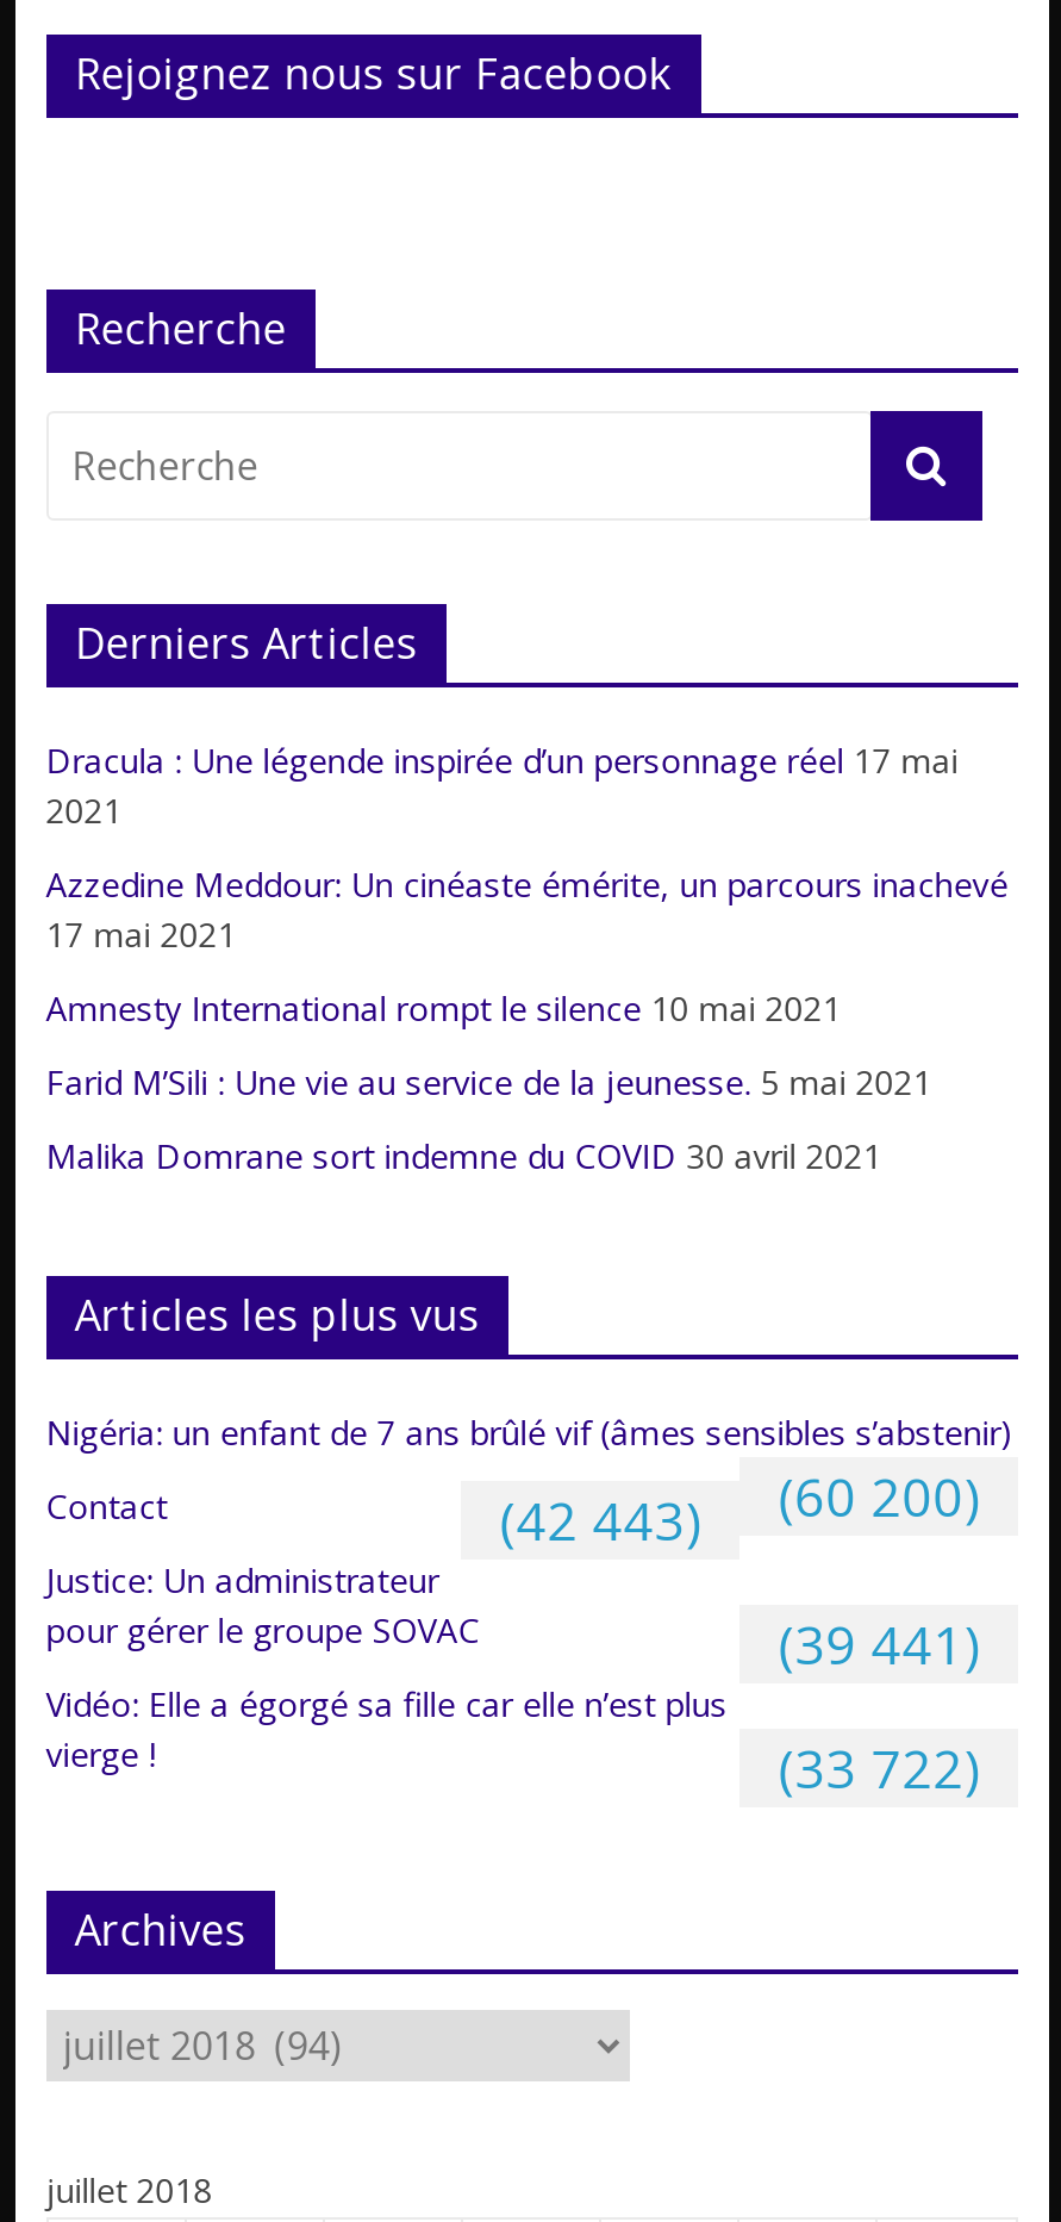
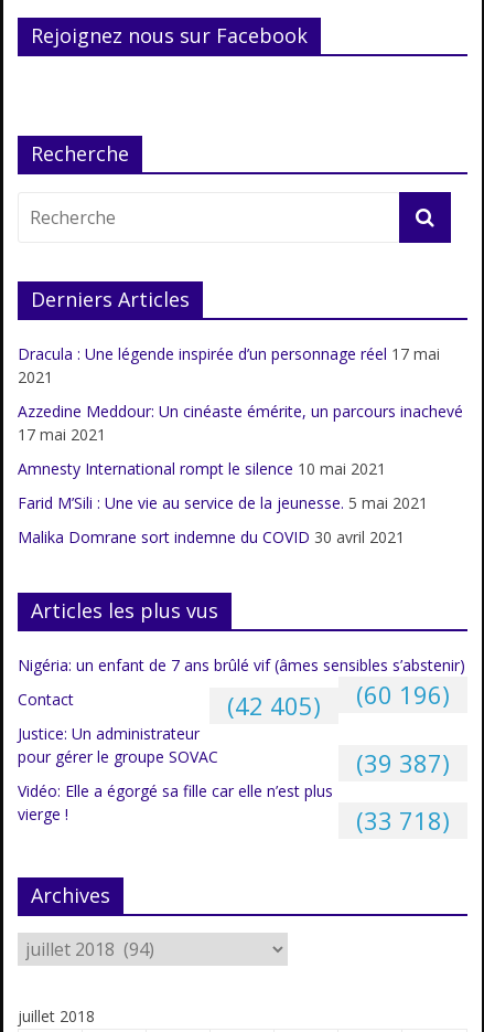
- (60 200)
+ (60 196)

- (42 443)
+ (42 405)

- (39 441)
+ (39 387)

- (33 722)
+ (33 718)
